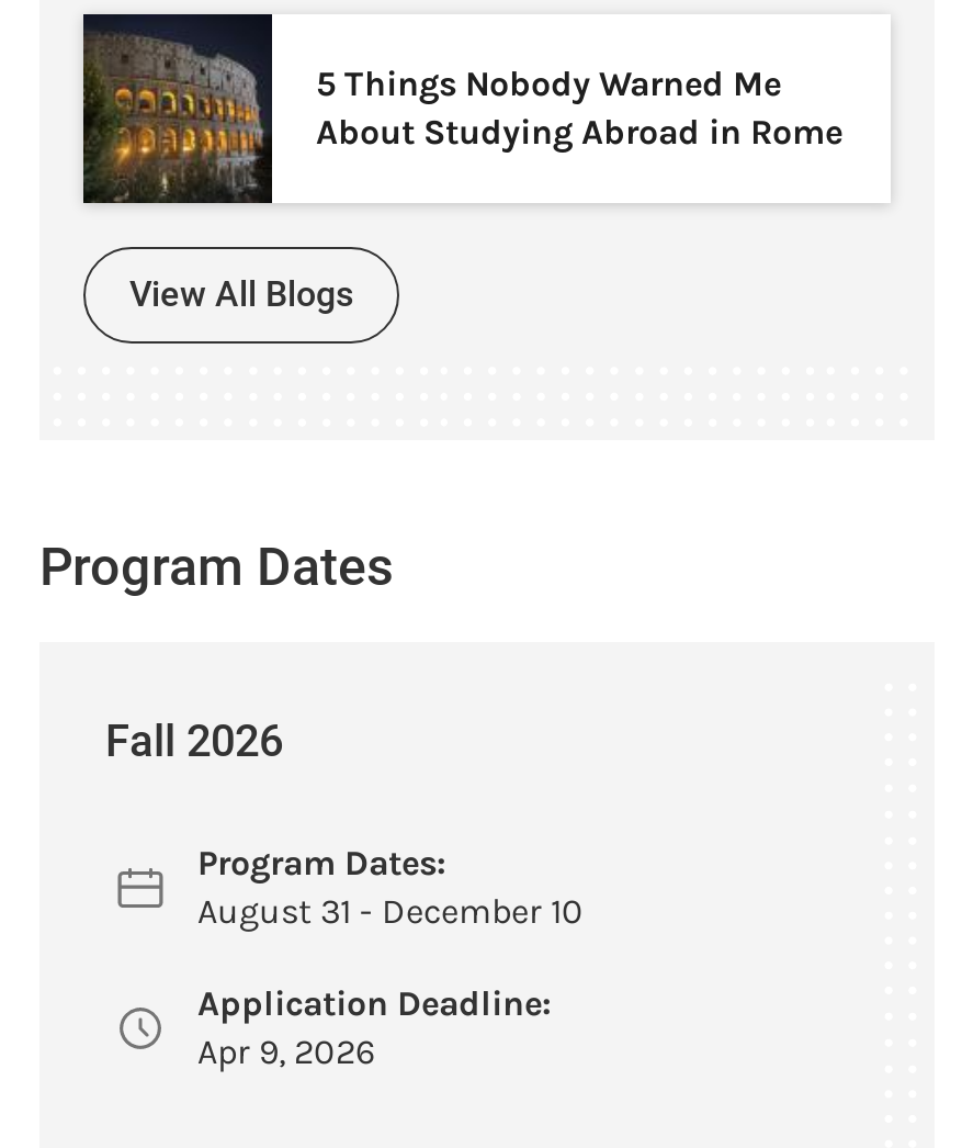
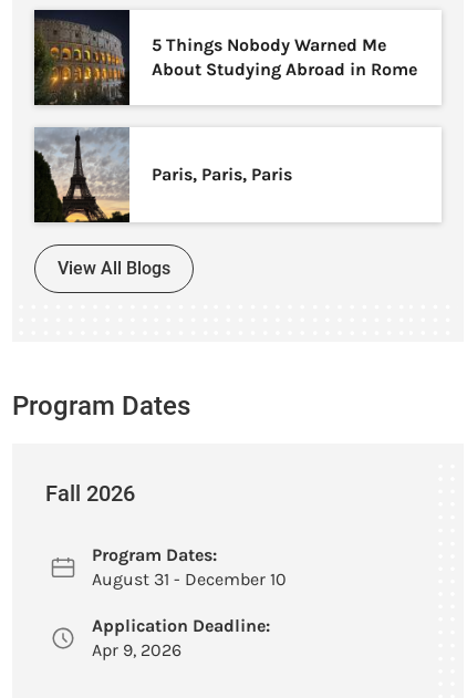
+ [image]
+ Paris, Paris, Paris
